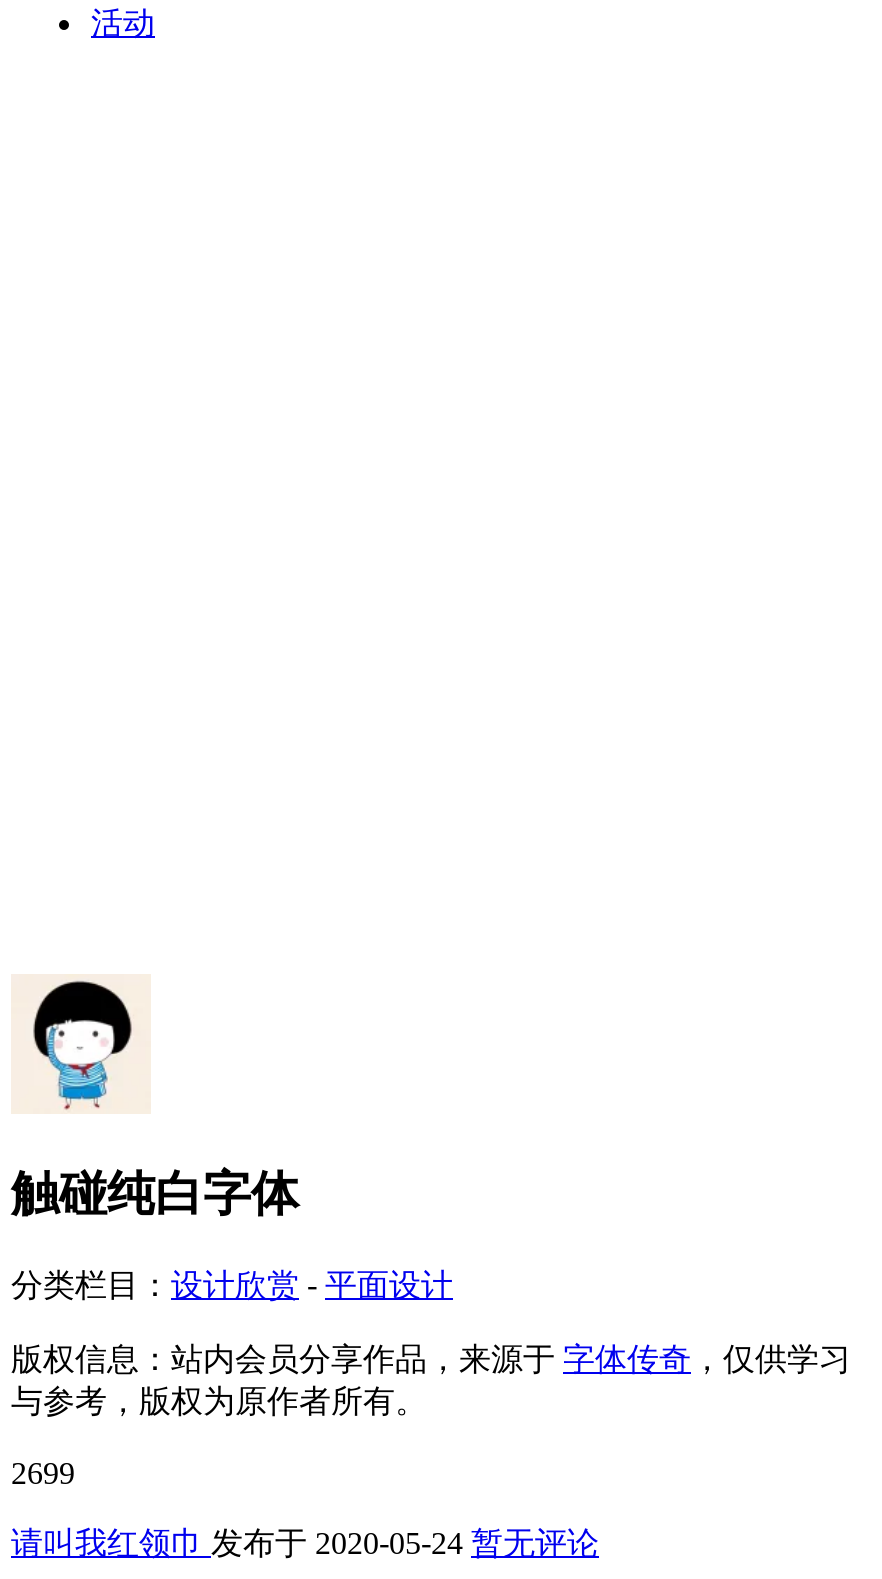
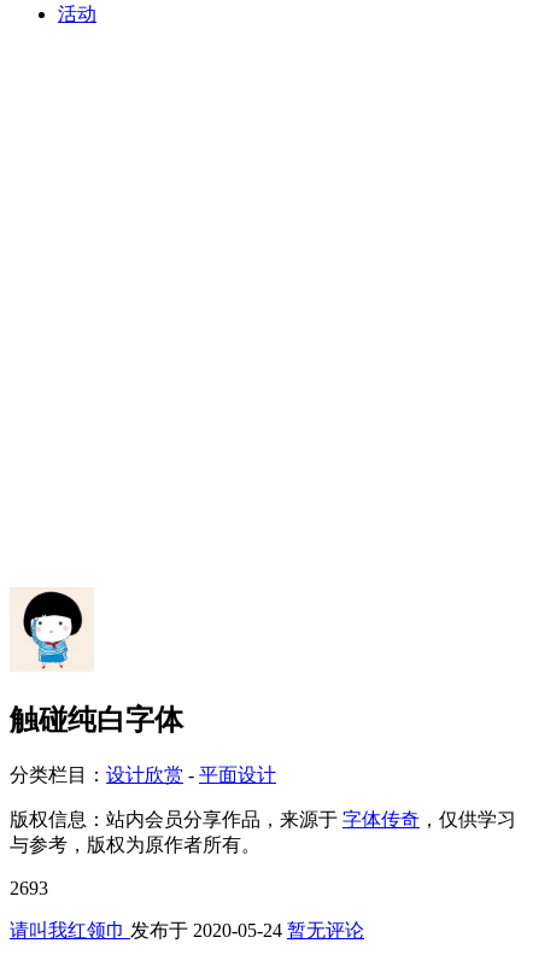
- 2699
+ 2693
